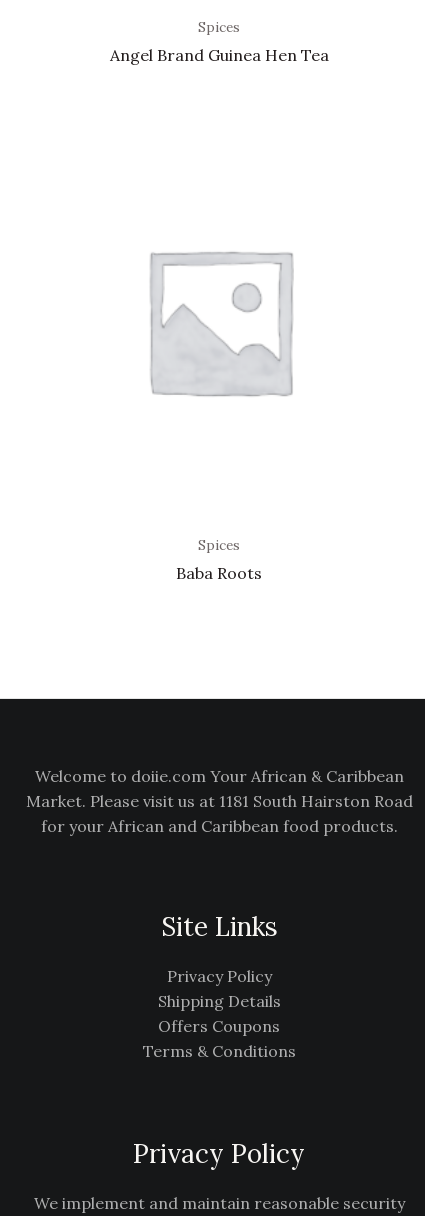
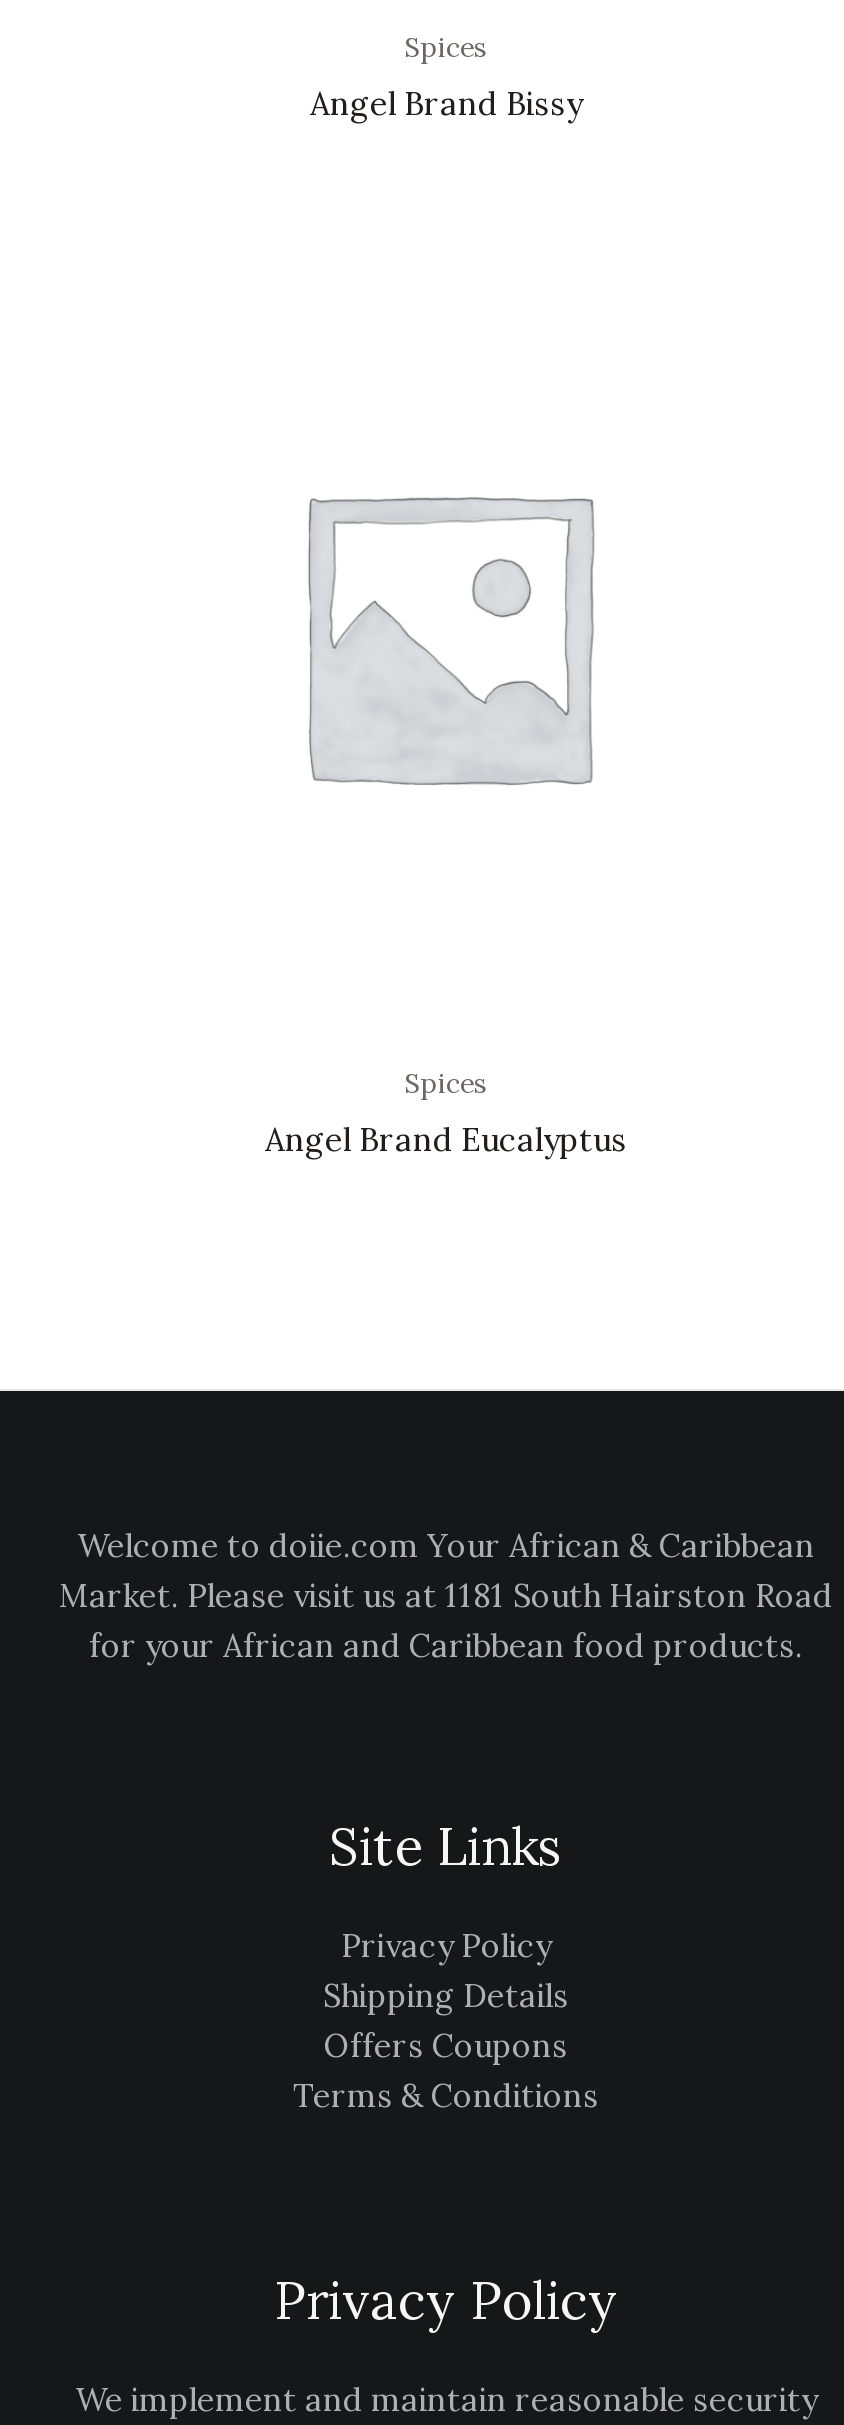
- Angel Brand Guinea Hen Tea
+ Angel Brand Bissy

- Baba Roots
+ Angel Brand Eucalyptus
